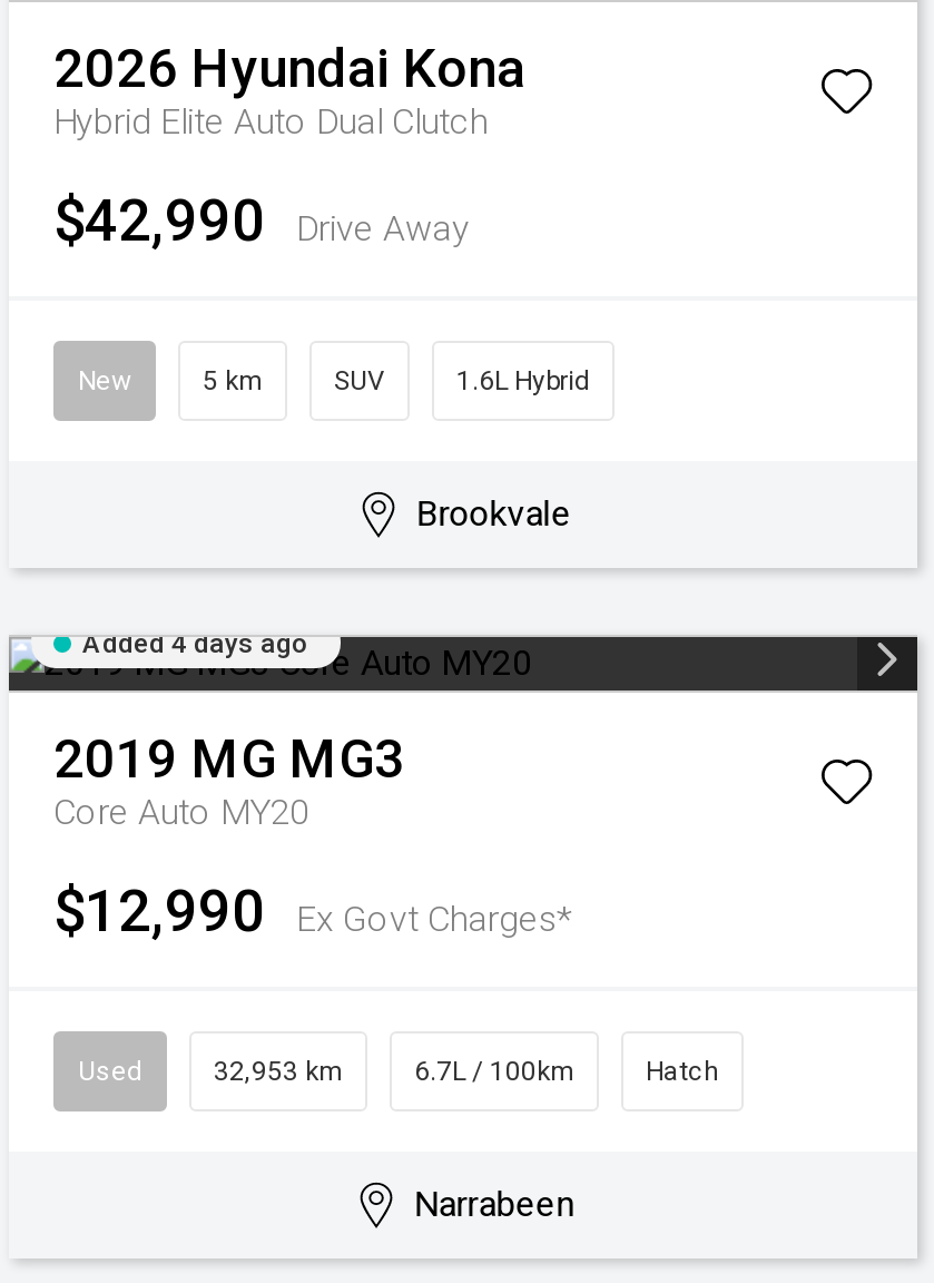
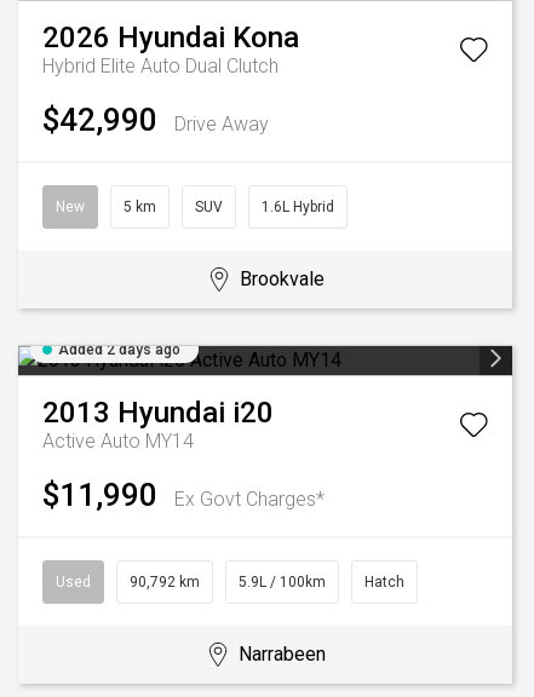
- Added 4 days ago
+ Added 2 days ago

- 2019 MG MG3
- Core Auto MY20
+ 2013 Hyundai i20
+ Active Auto MY14

- $12,990 Ex Govt Charges*
+ $11,990 Ex Govt Charges*

- 32,953 km
+ 90,792 km

- 6.7L / 100km
+ 5.9L / 100km
